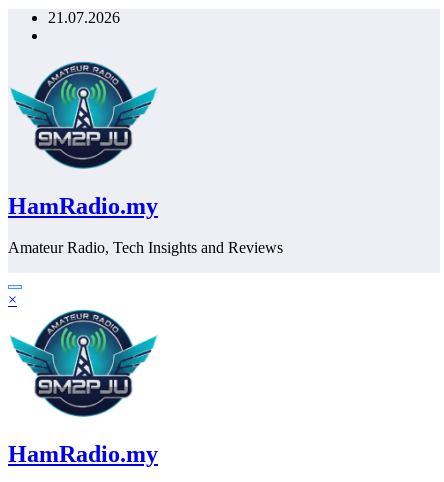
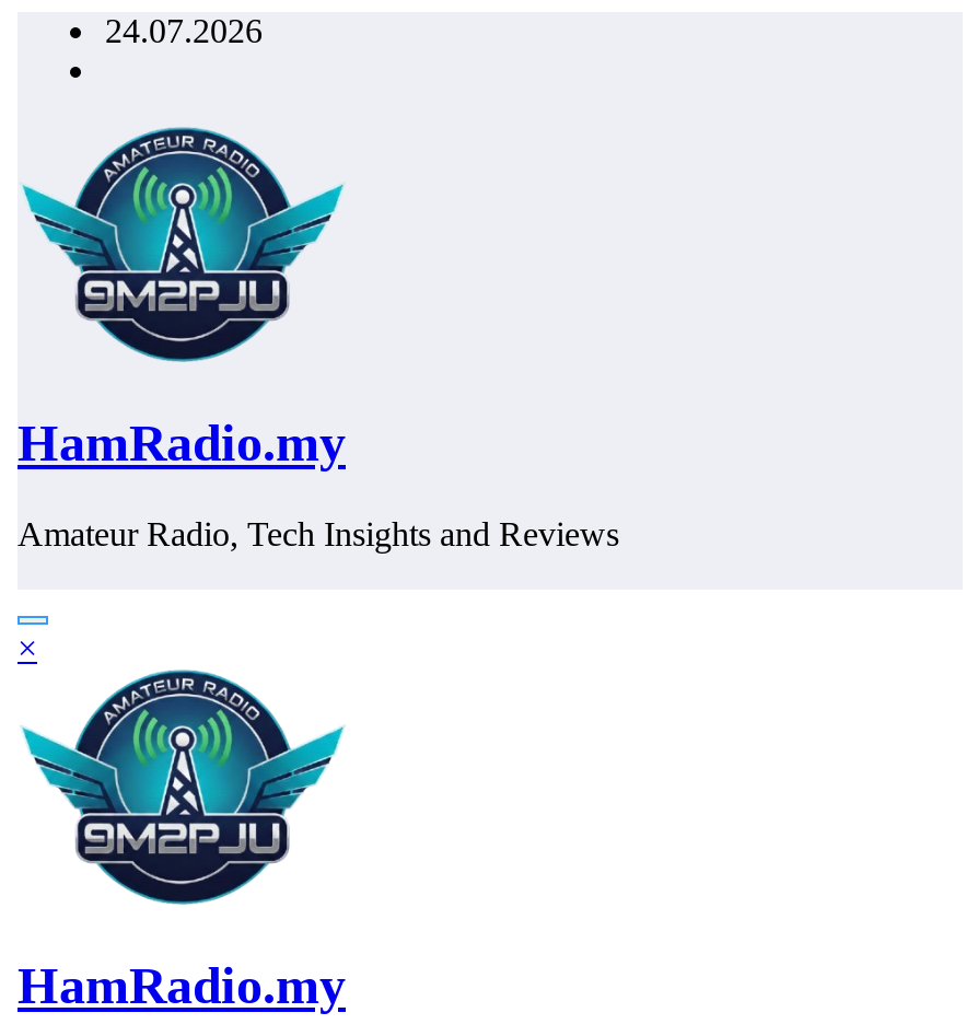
- 21.07.2026
+ 24.07.2026
